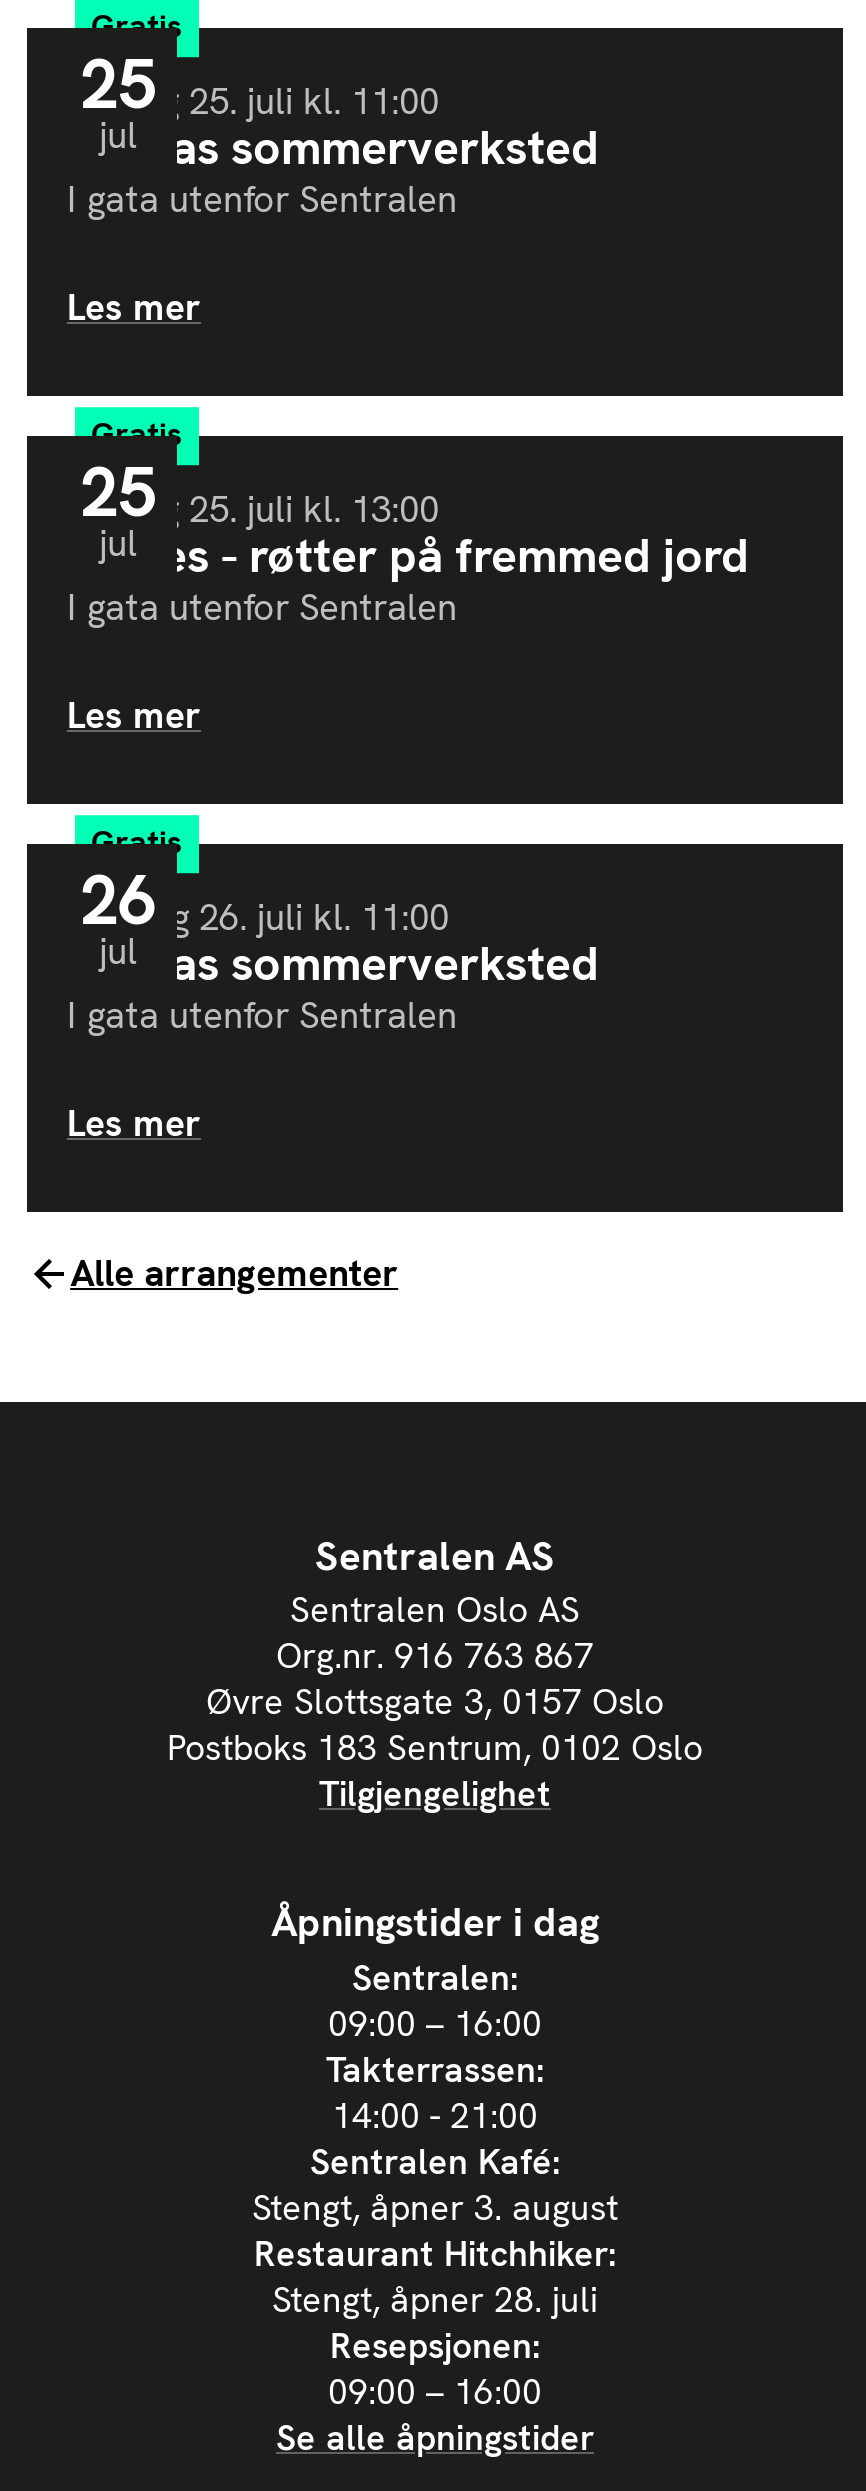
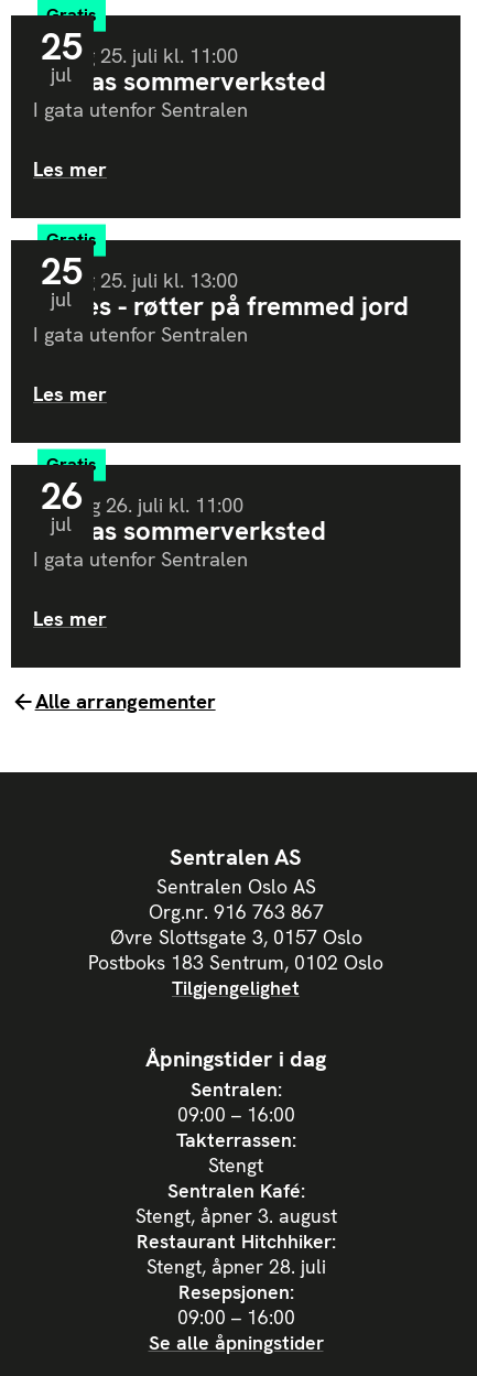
- 14:00 - 21:00
+ Stengt
